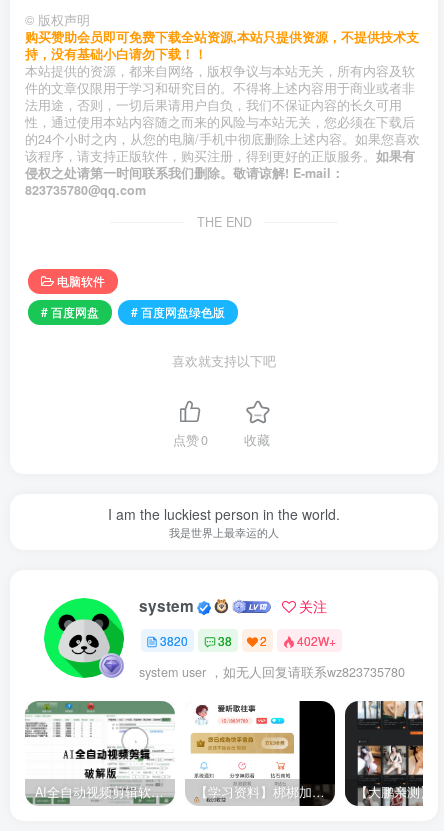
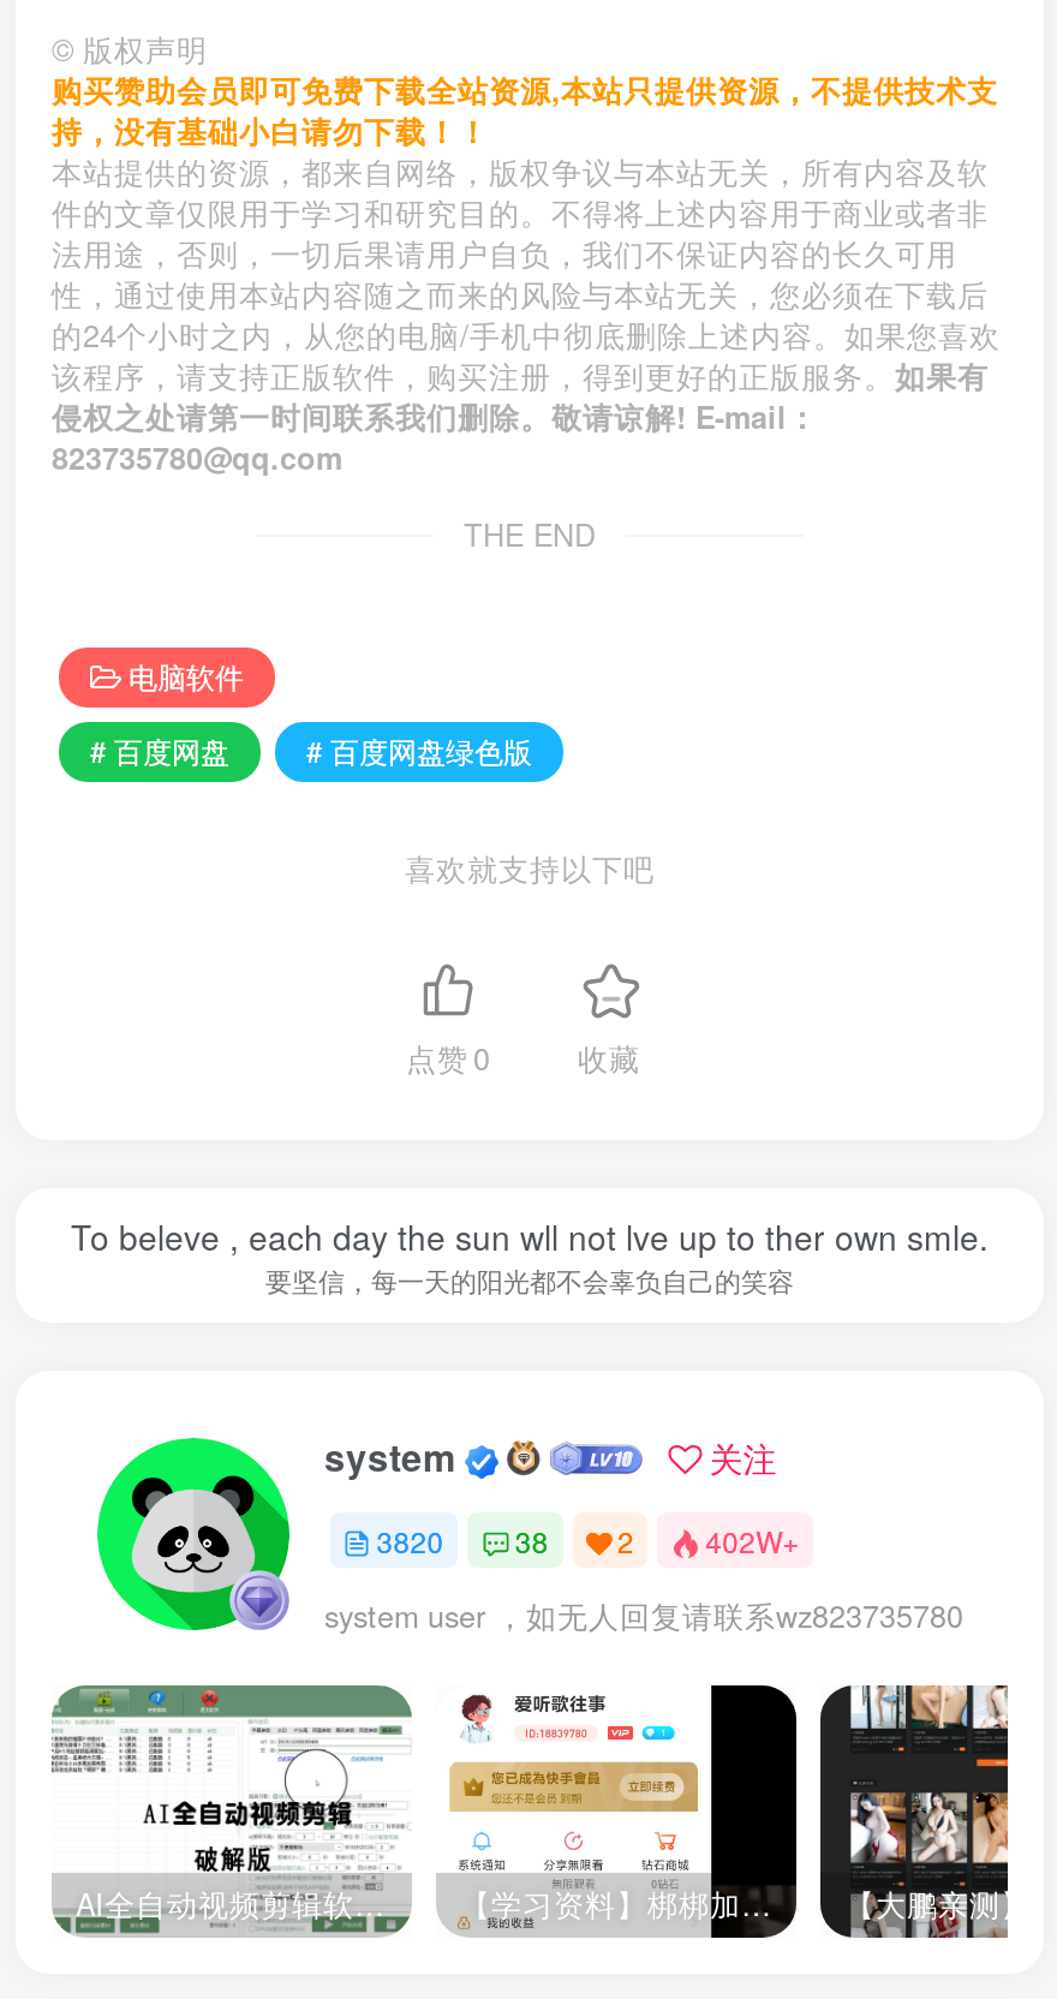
- I am the luckiest person in the world.
- 我是世界上最幸运的人
+ To beleve , each day the sun wll not lve up to ther own smle.
+ 要坚信，每一天的阳光都不会辜负自己的笑容
